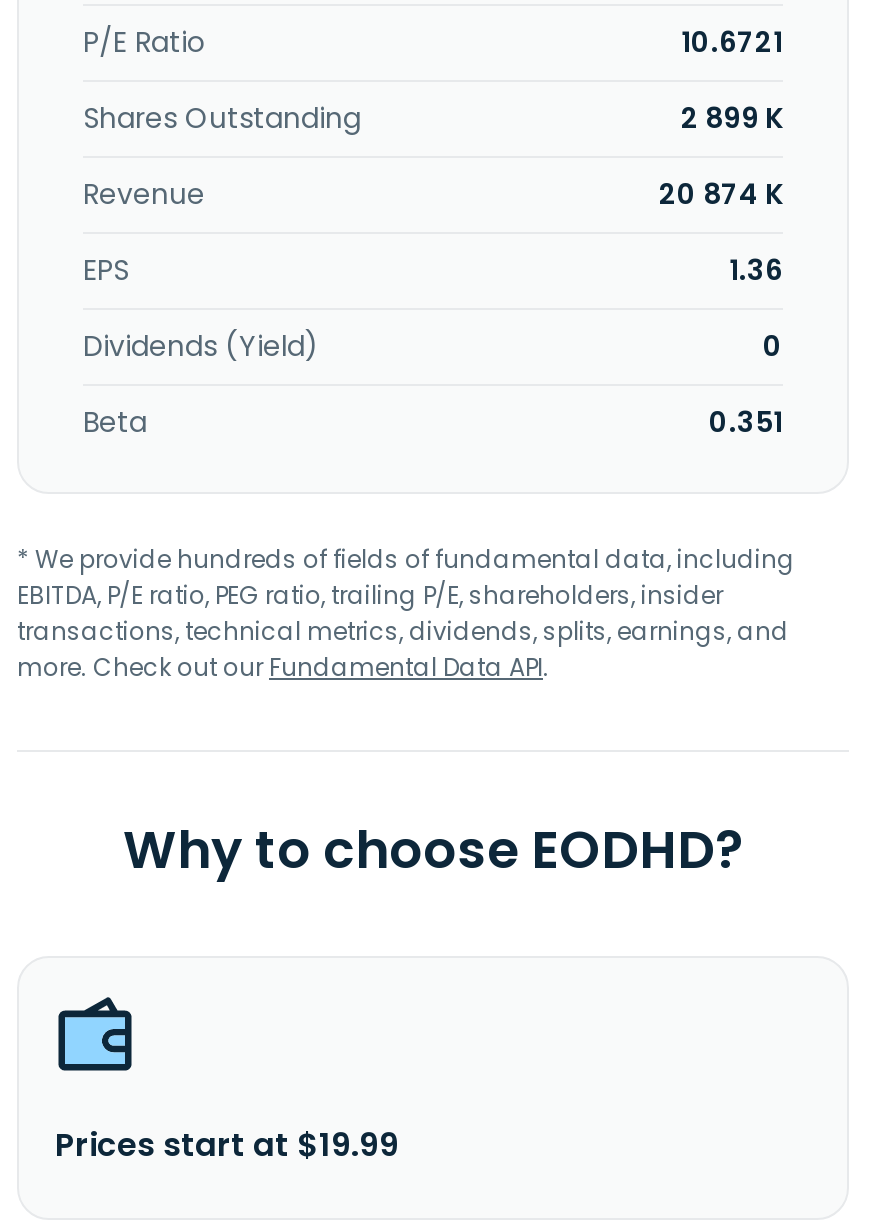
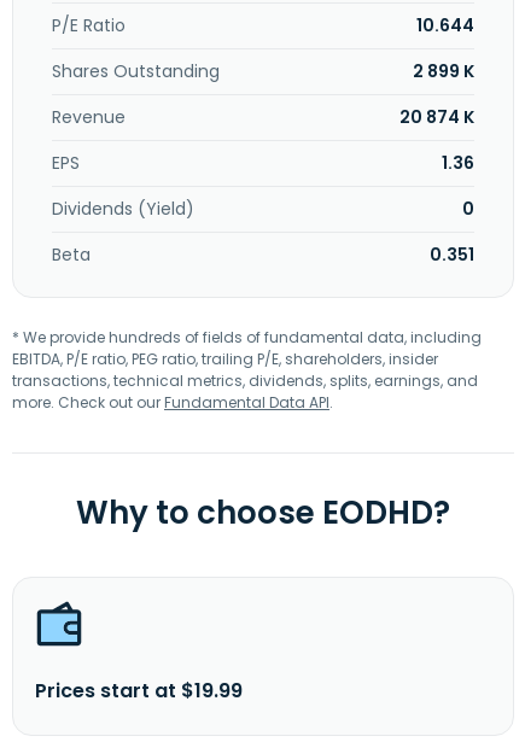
- 10.6721
+ 10.644
